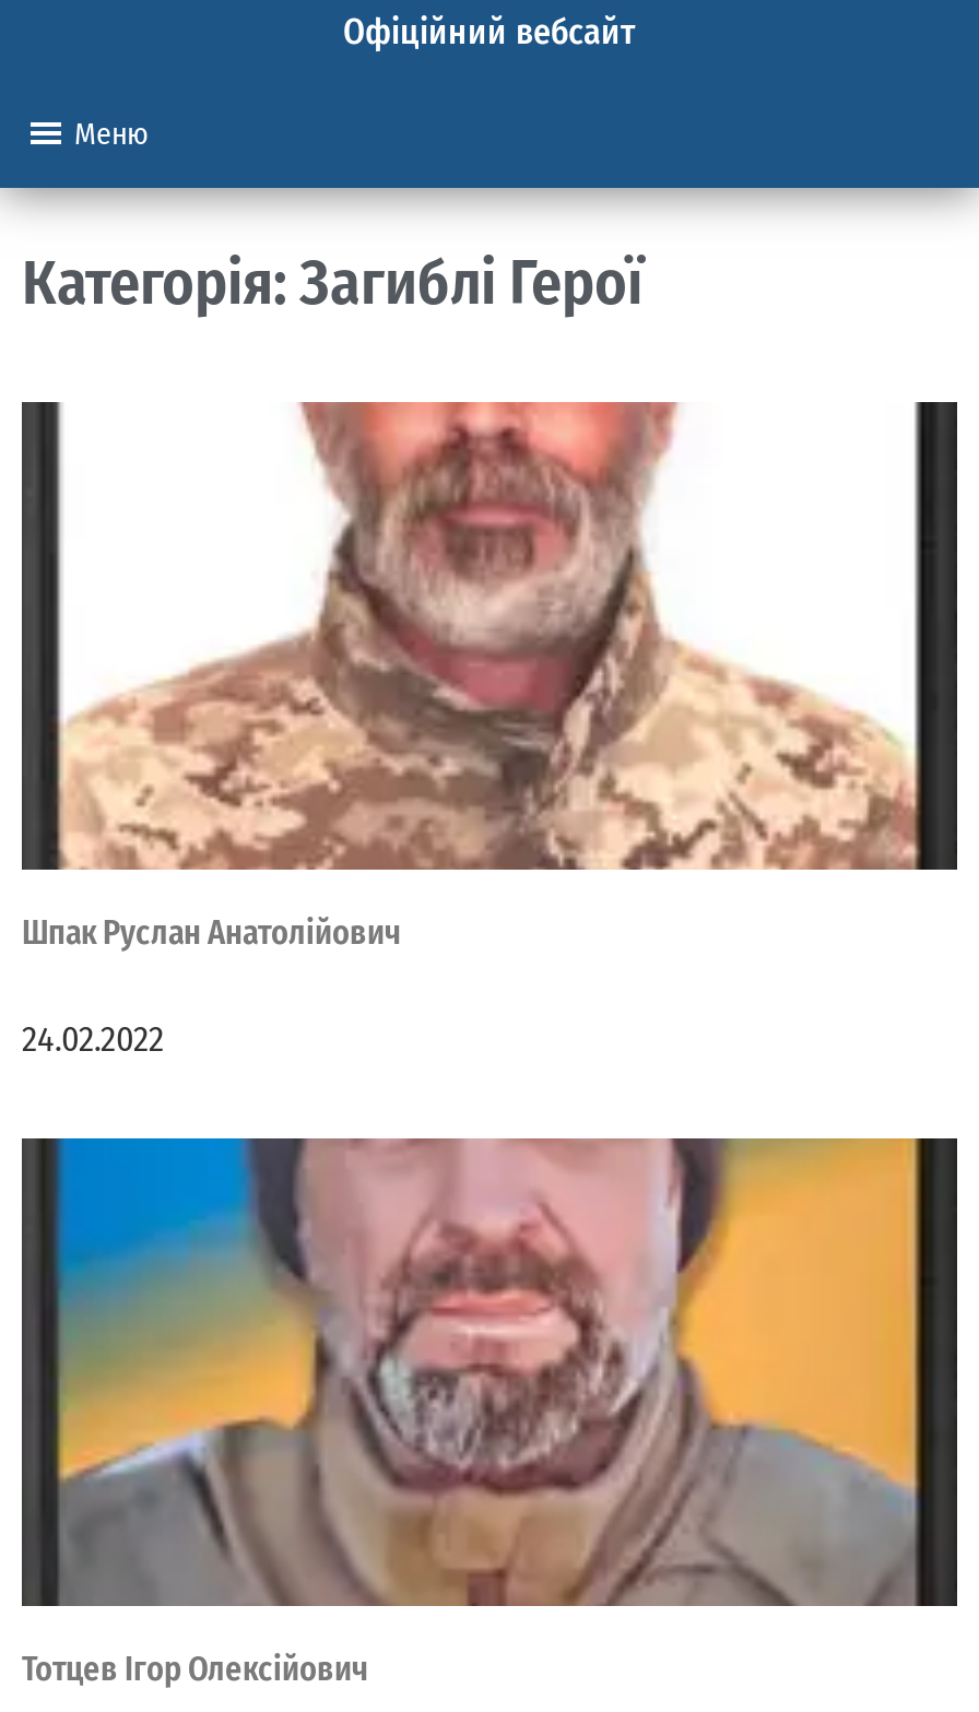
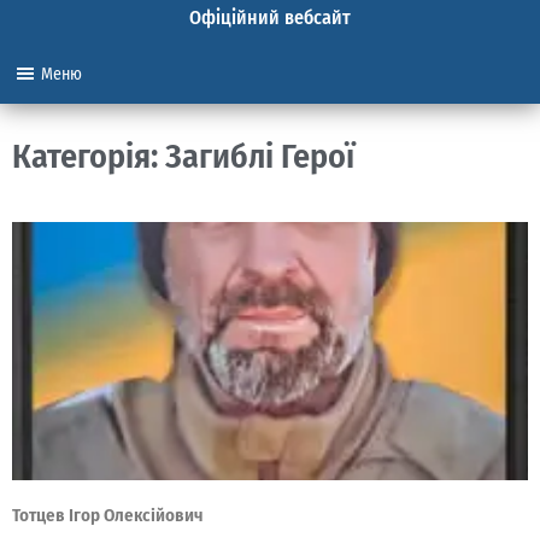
- [image]
- Шпак Руслан Анатолійович
- 24.02.2022
